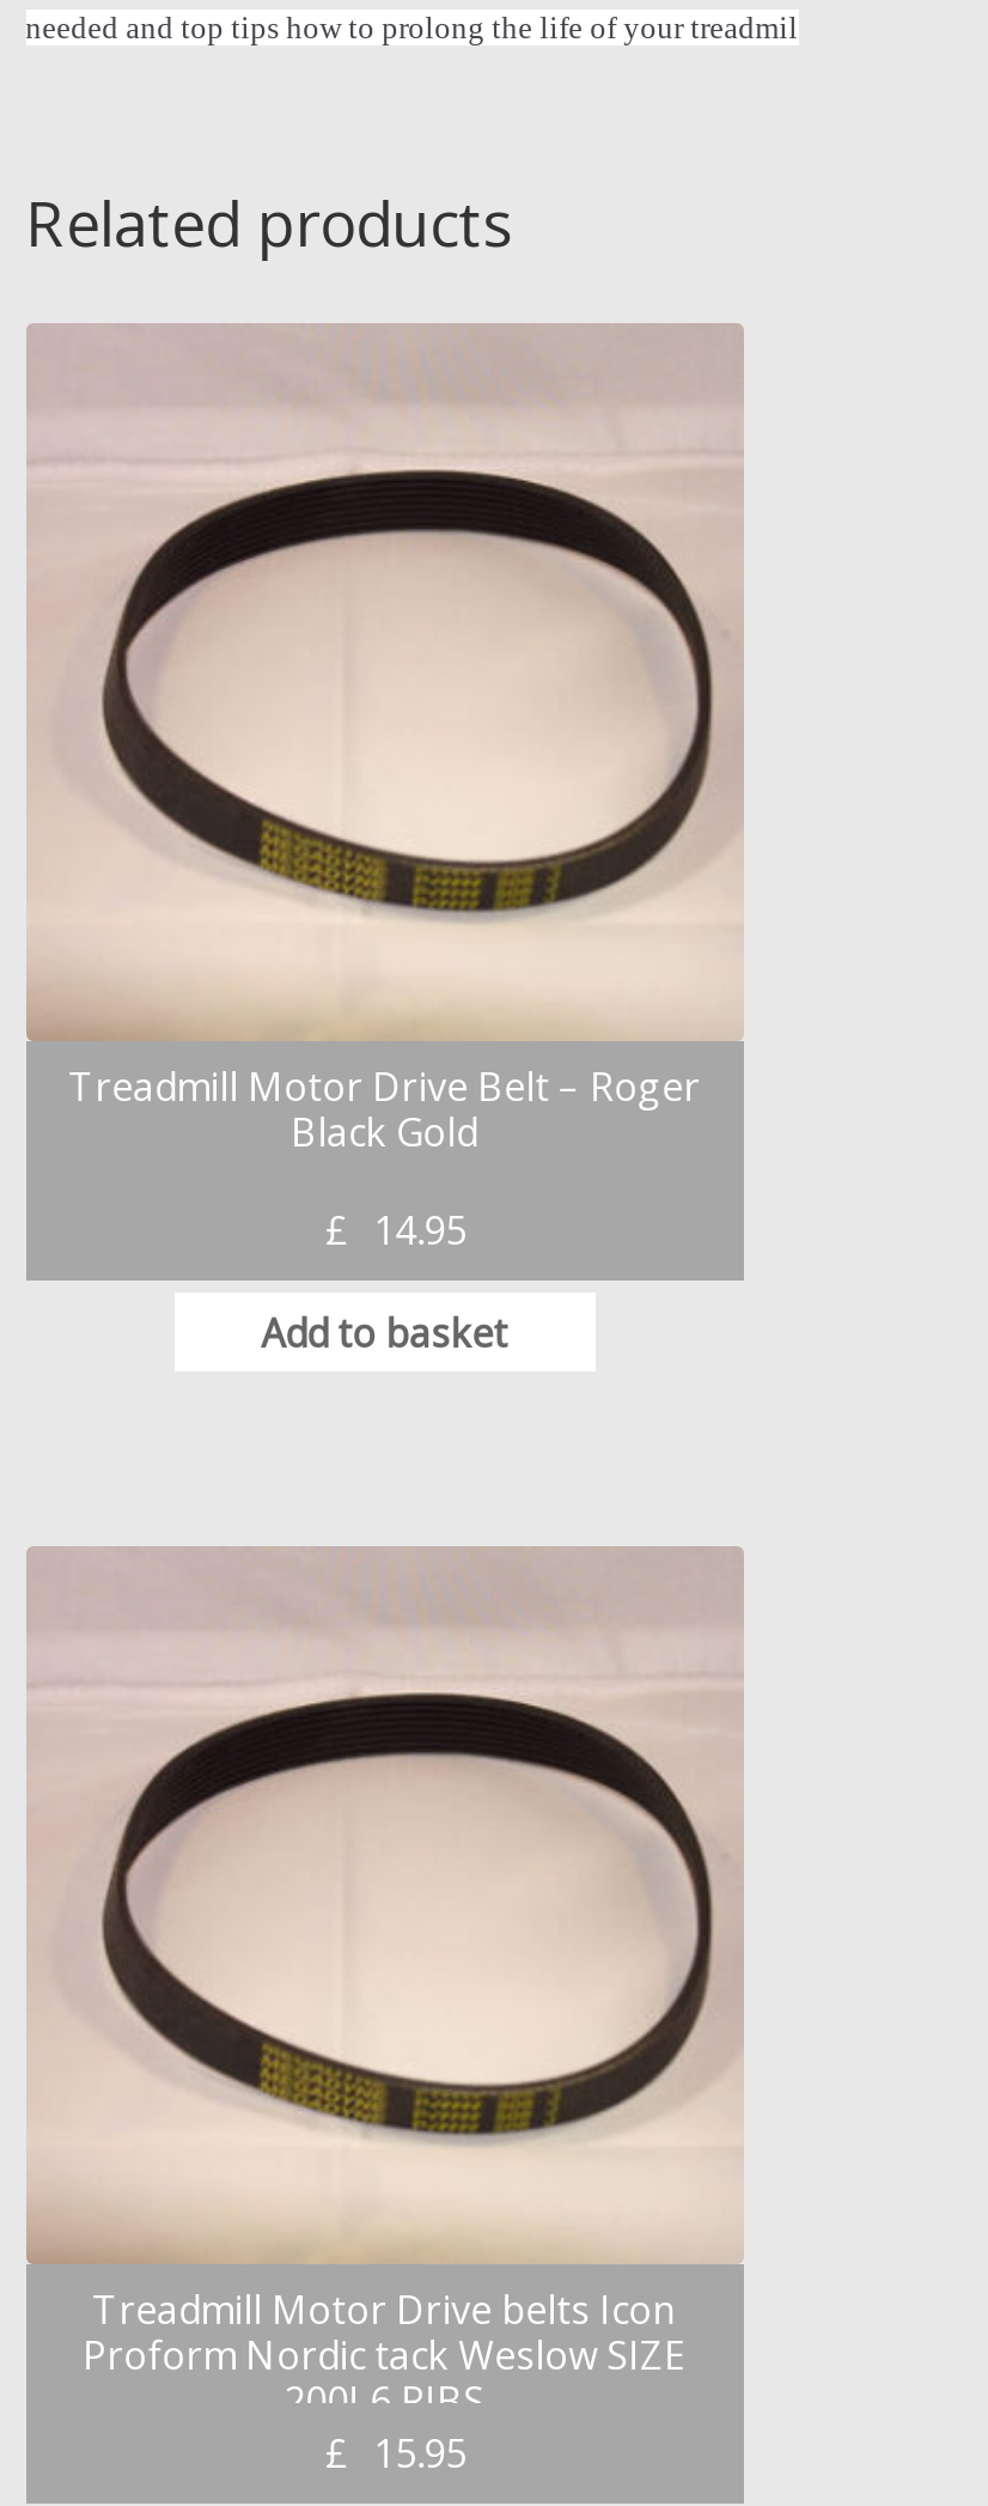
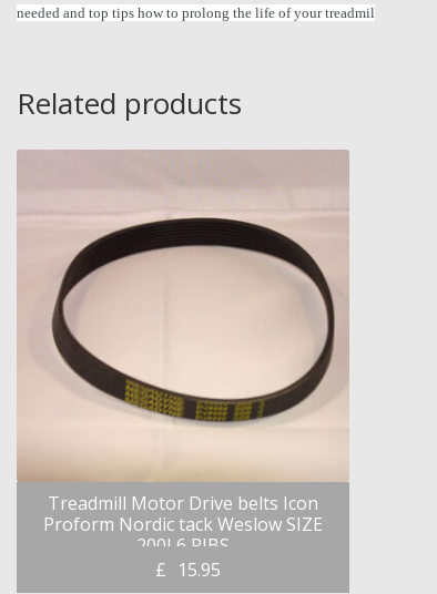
- Treadmill Motor Drive Belt – Roger
- Black Gold
- £ 14.95
- Add to basket
